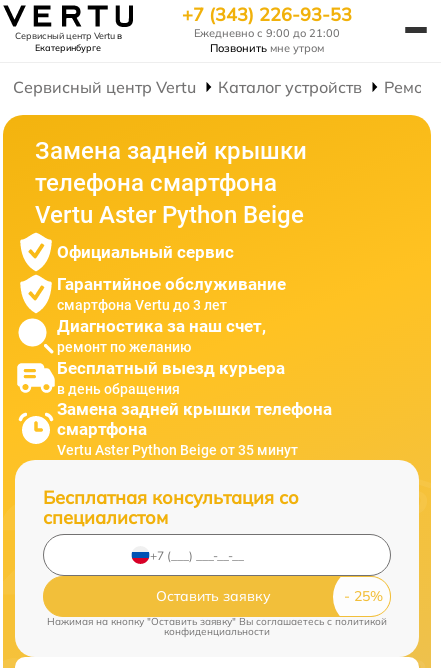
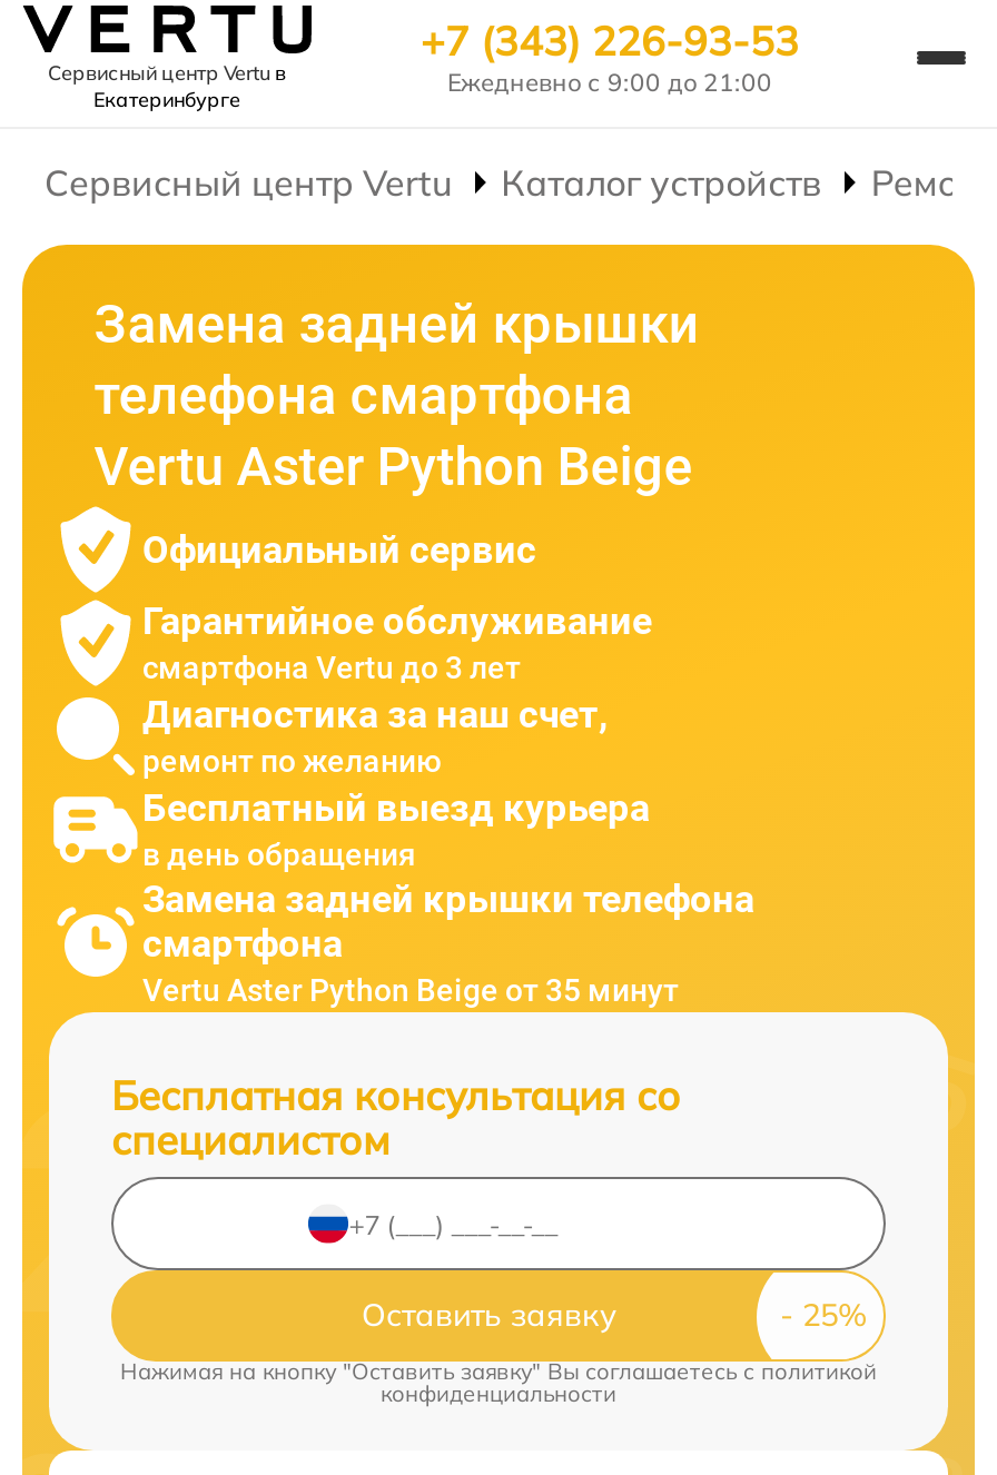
- Позвонить мне утром
